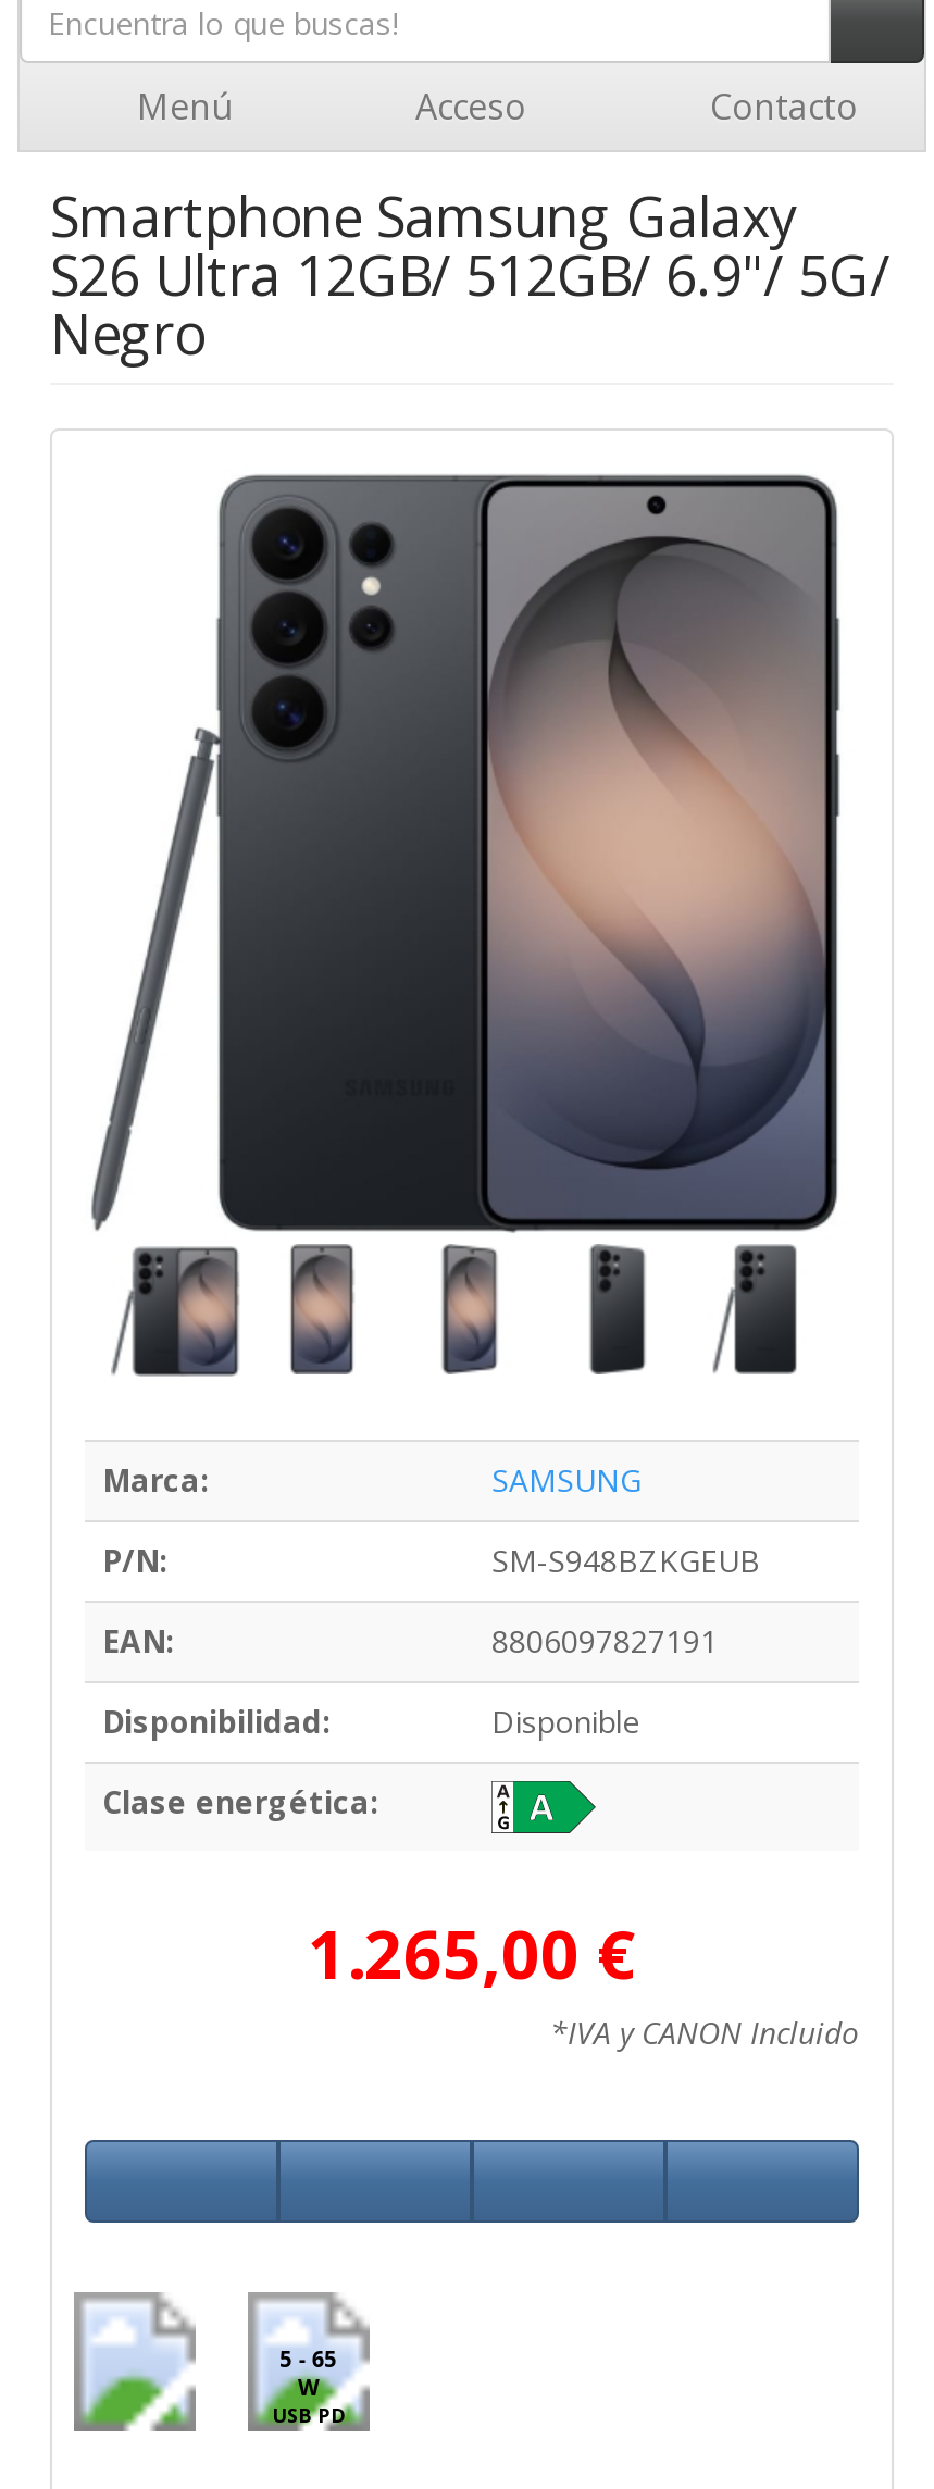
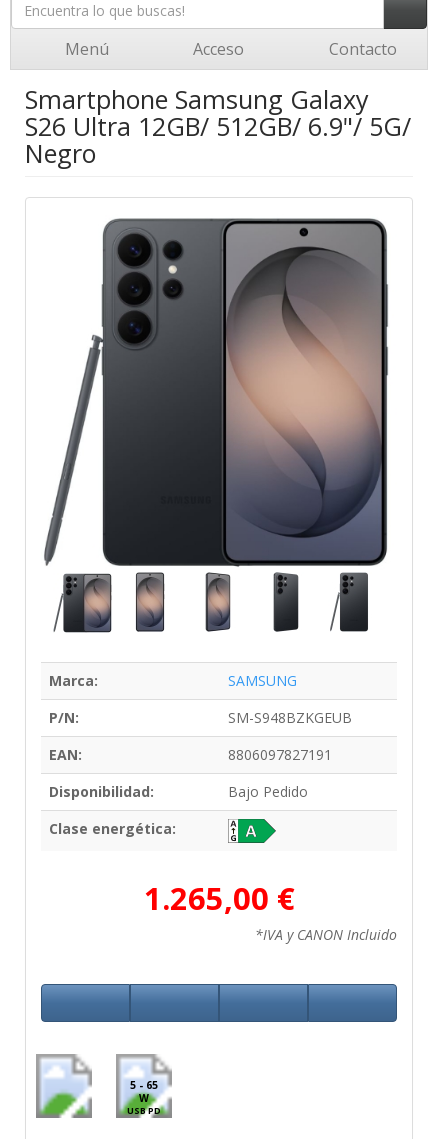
- Disponible
+ Bajo Pedido
